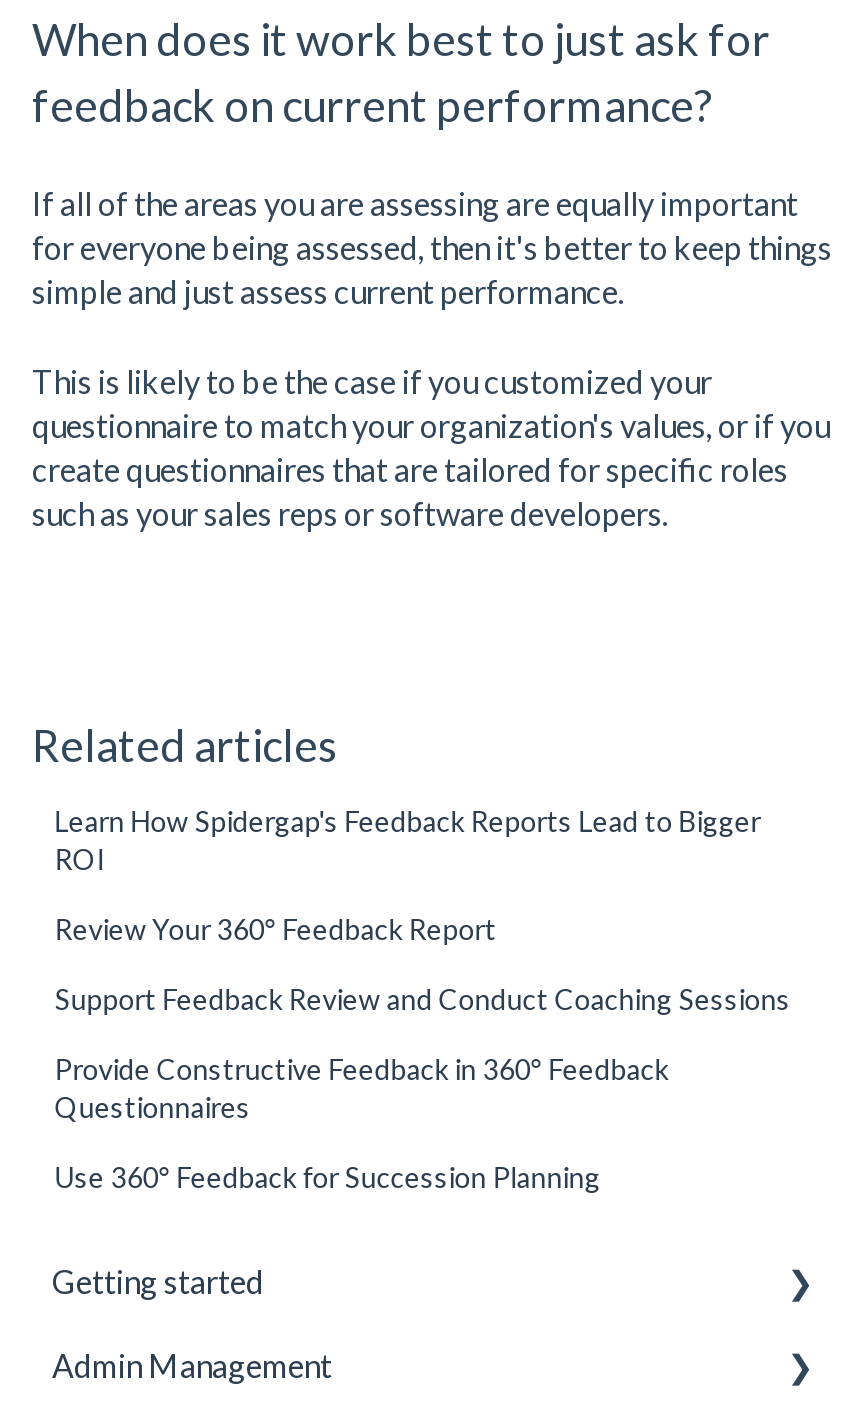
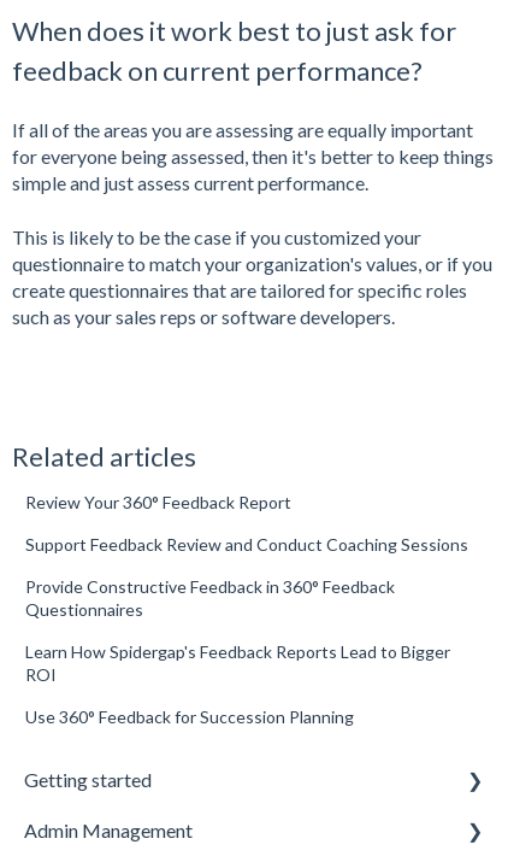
moved down: Learn How Spidergap's Feedback Reports Lead to Bigger | ROI

moved up: Review Your 360° Feedback Report | Support Feedback Review and Conduct Coaching Sessions | Provide Constructive Feedback in 360° Feedback | Questionnaires
